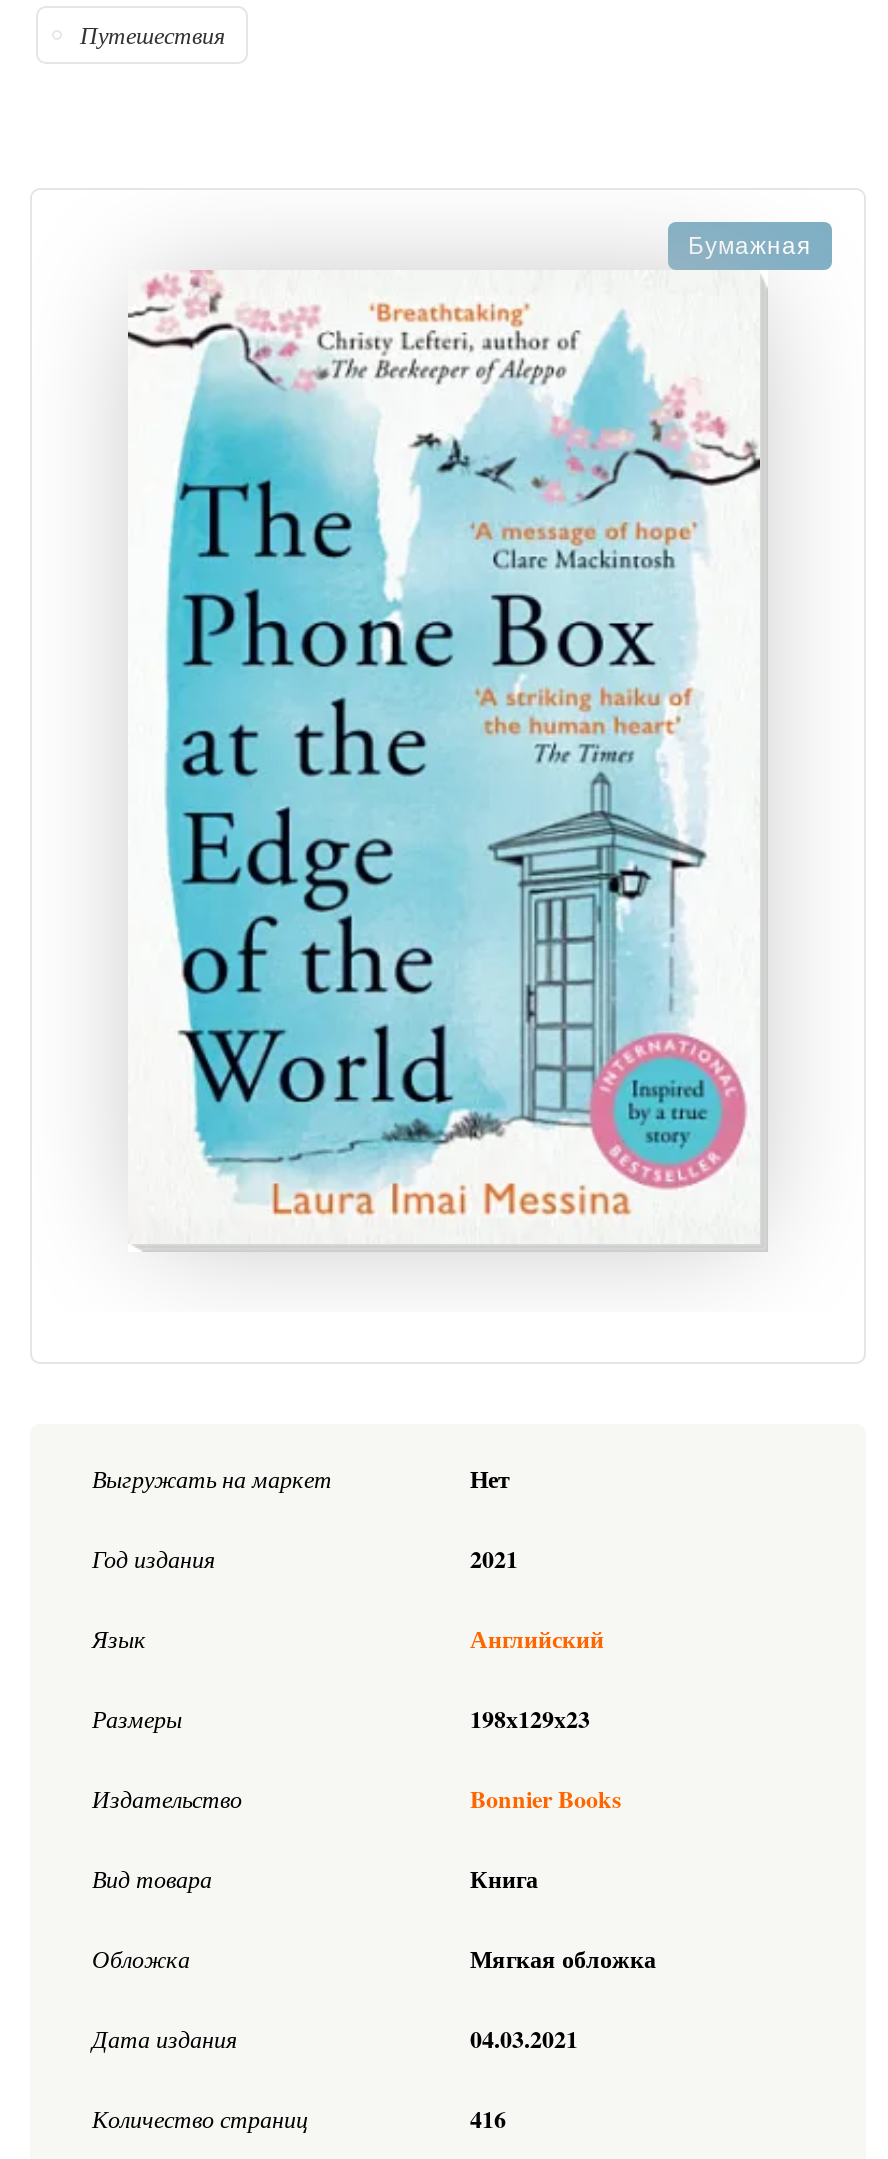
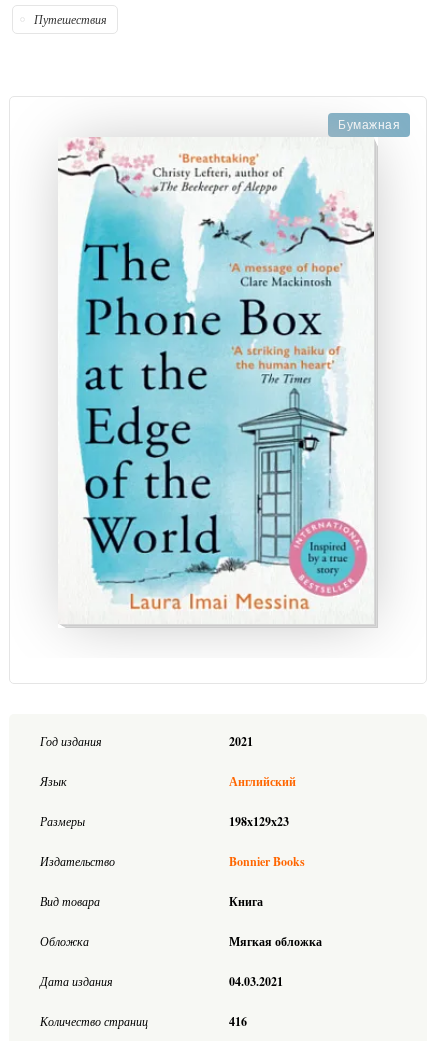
- Выгружать на маркет
- Нет
